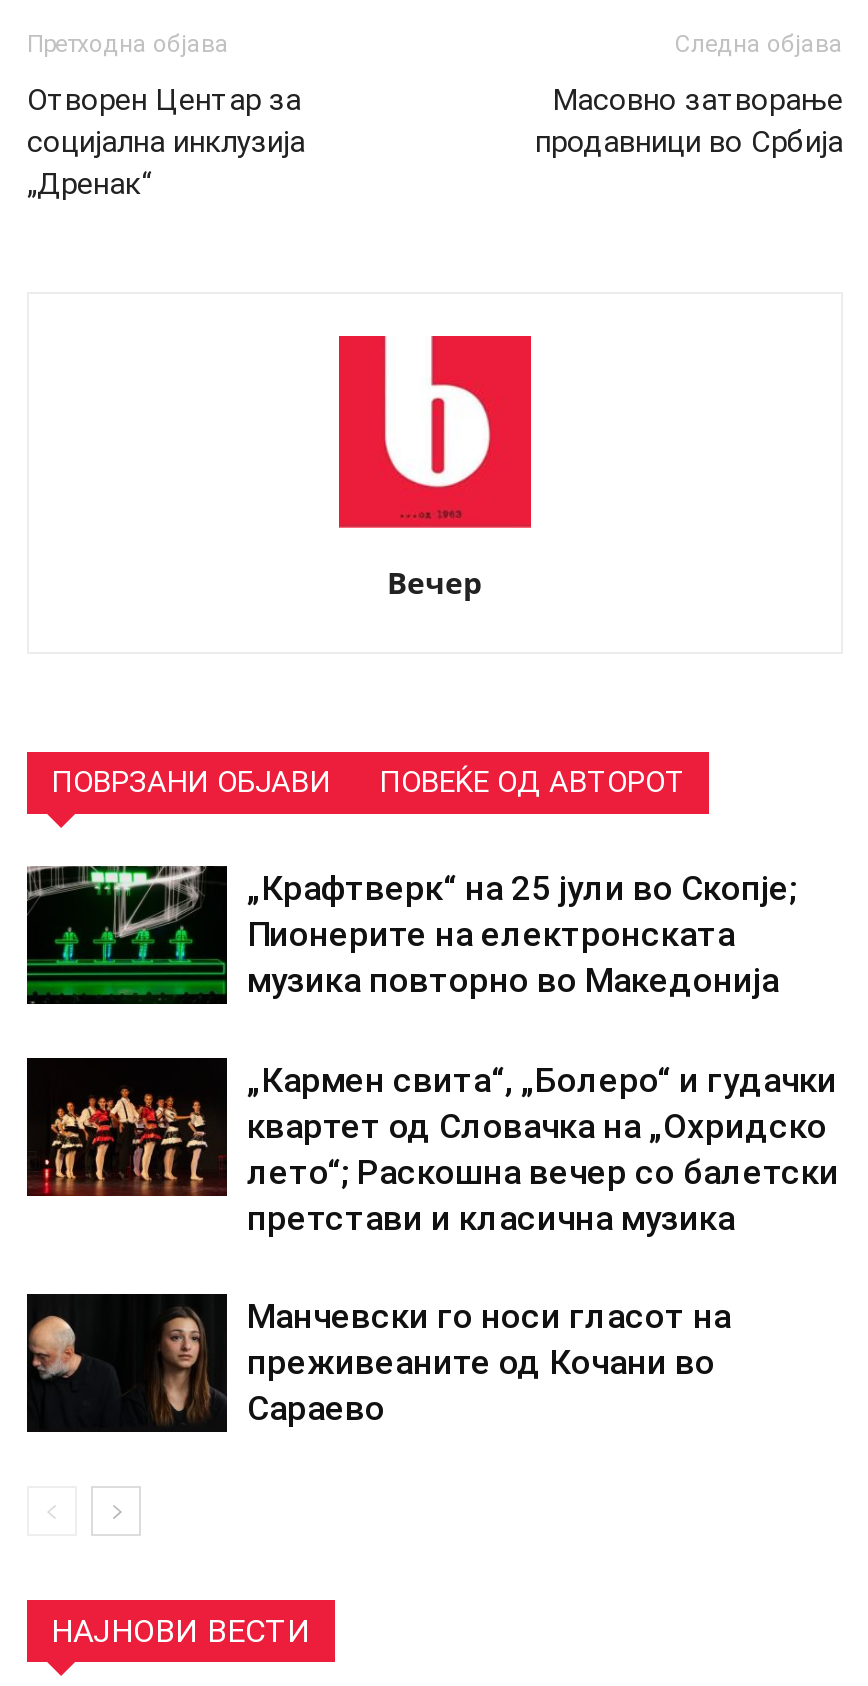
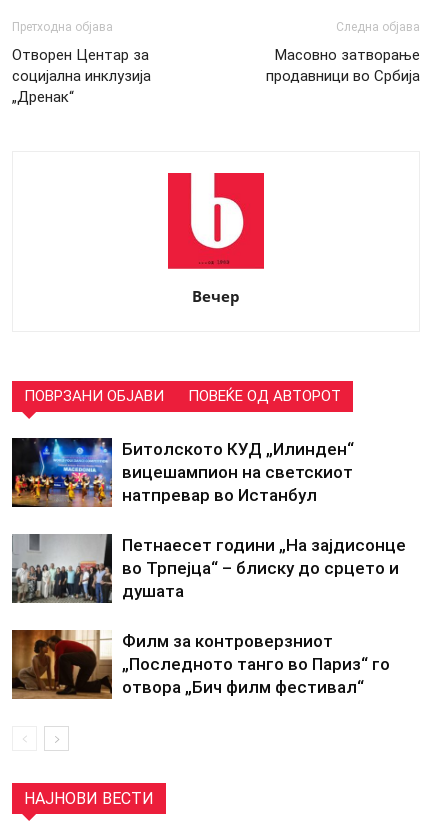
- [image]
- „Крафтверк“ на 25 јули во Скопје;
- Пионерите на електронската
- музика повторно во Македонија
+ [image]
+ Битолскотo КУД „Илинден“
+ вицешампион на светскиот
+ натпревар во Истанбул

- [image]
- „Кармен свита“, „Болеро“ и гудачки
- квартет од Словачка на „Охридско
- лето“; Раскошна вечер со балетски
- претстави и класична музика
+ [image]
+ Петнаесет години „На зајдисонце
+ во Трпејца“ – блиску до срцето и
+ душата

- [image]
- Манчевски го носи гласот на
- преживеаните од Кочани во
- Сараево
+ [image]
+ Филм за контроверзниот
+ „Последното танго во Париз“ го
+ отвора „Бич филм фестивал“
